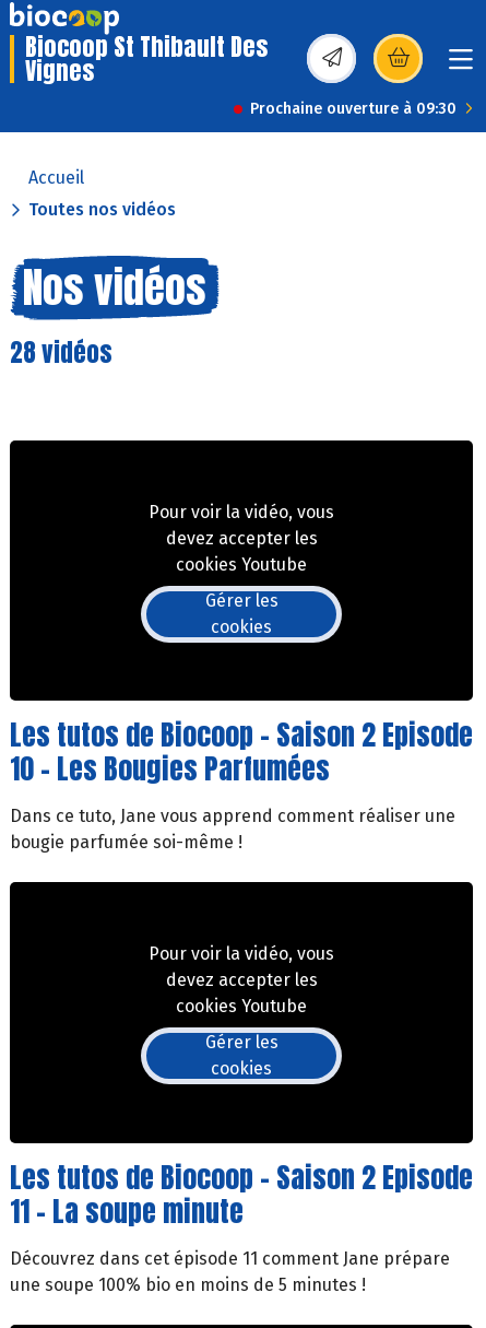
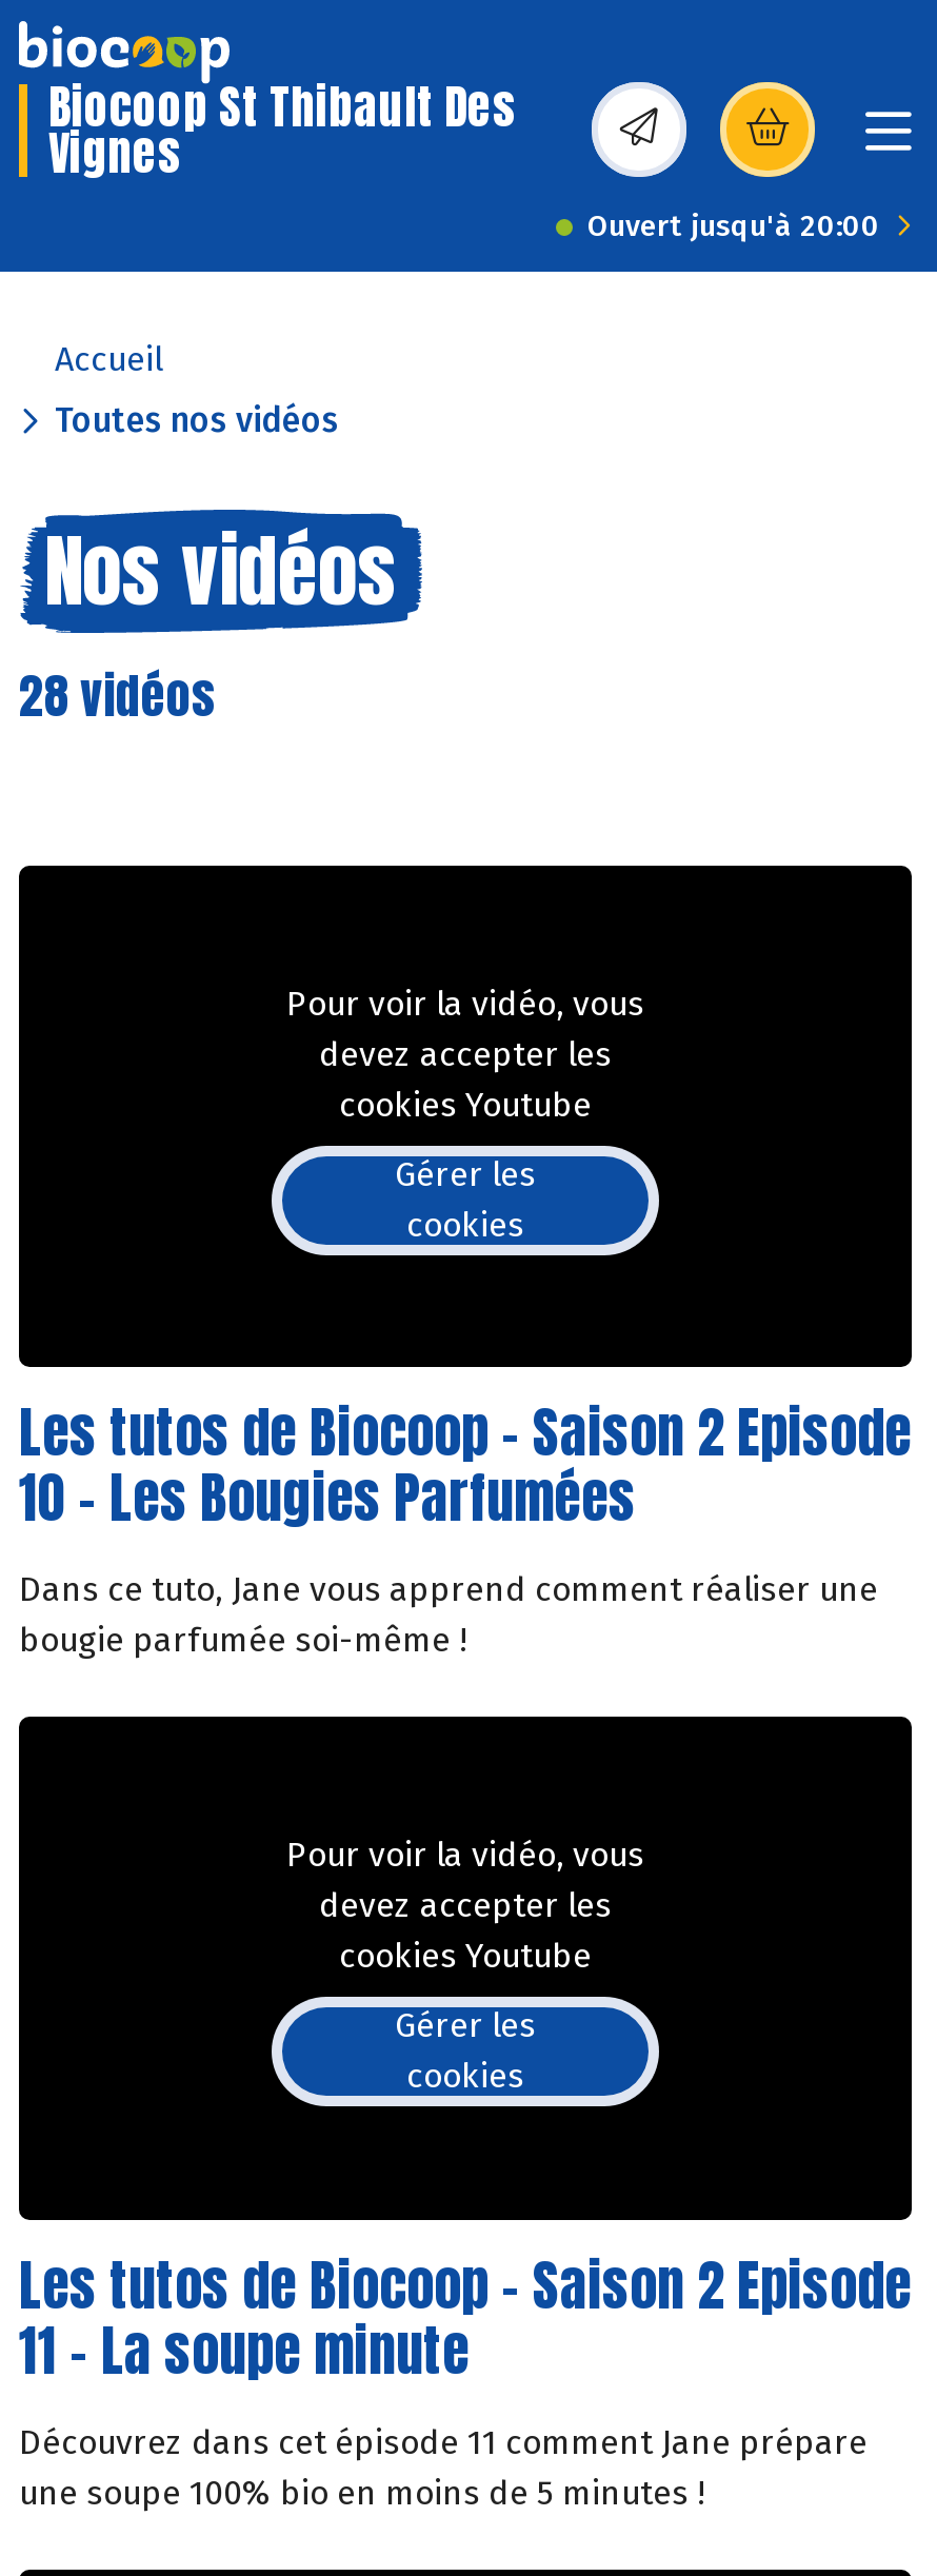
- Prochaine ouverture à 09:30
+ Ouvert jusqu'à 20:00
